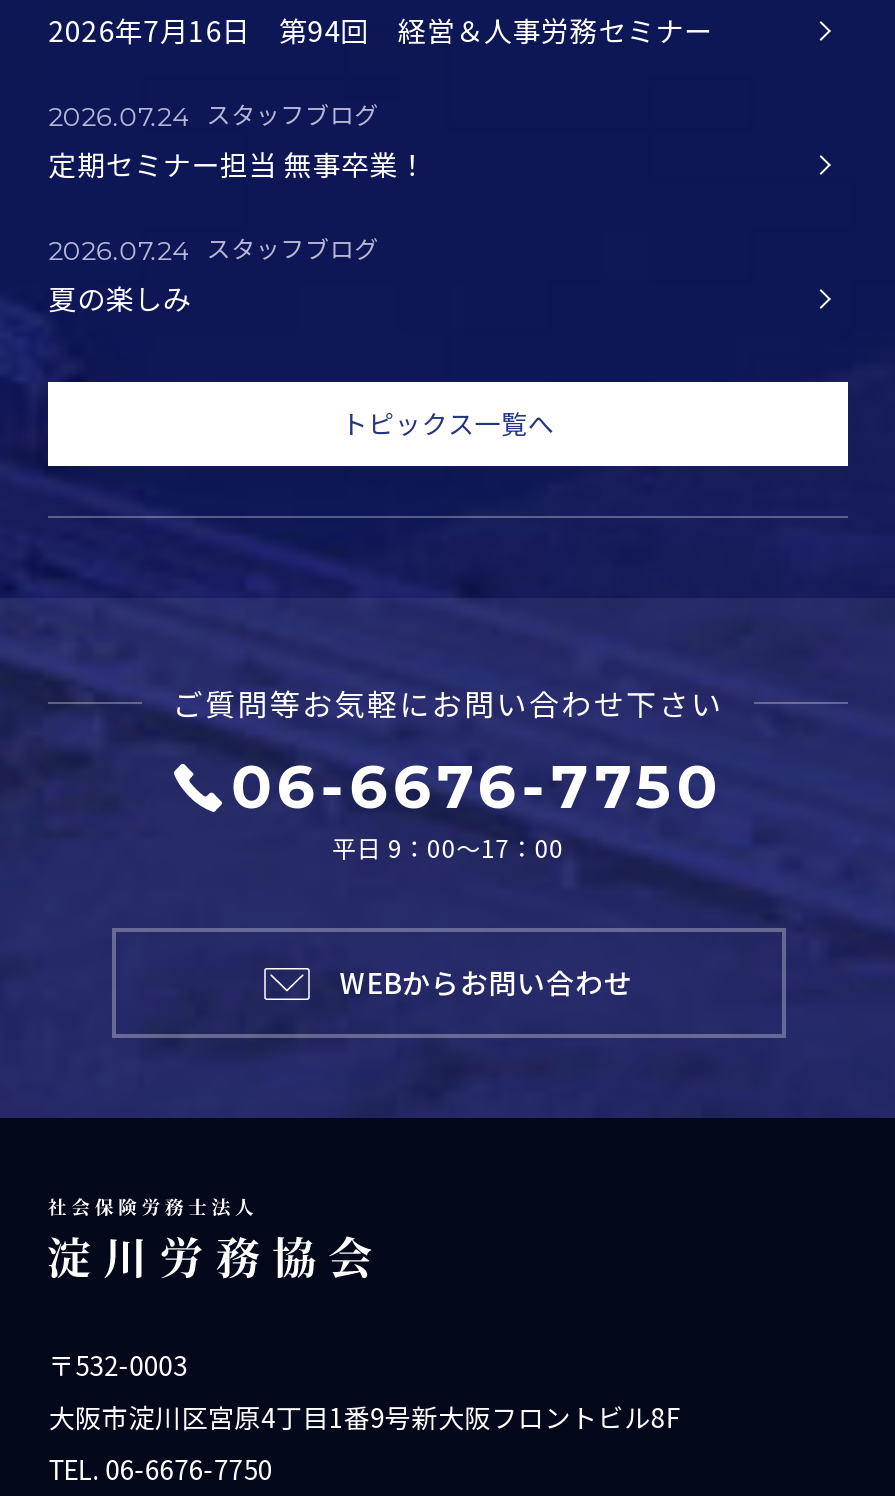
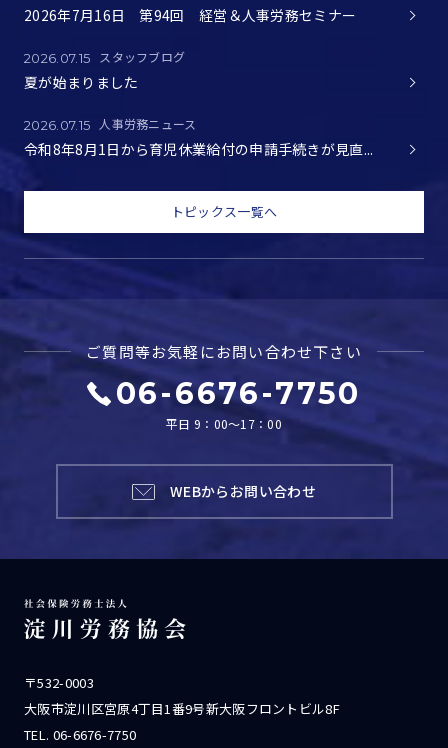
- 2026.07.24 スタッフブログ
- 定期セミナー担当 無事卒業！
+ 2026.07.15 スタッフブログ
+ 夏が始まりました

- 2026.07.24 スタッフブログ
- 夏の楽しみ
+ 2026.07.15 人事労務ニュース
+ 令和8年8月1日から育児休業給付の申請手続きが見直...
